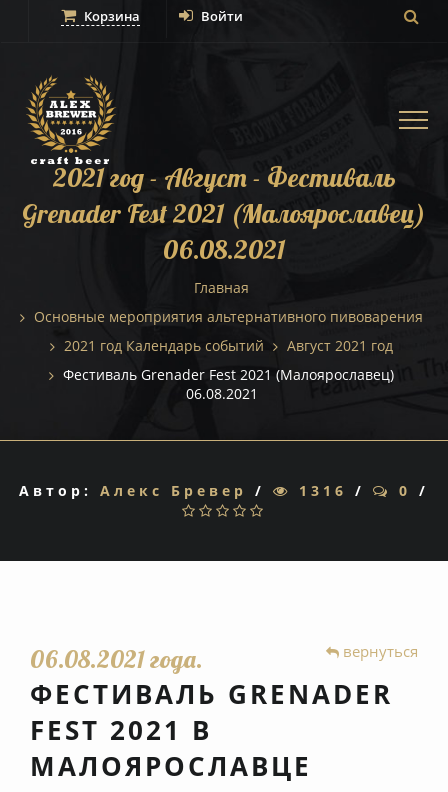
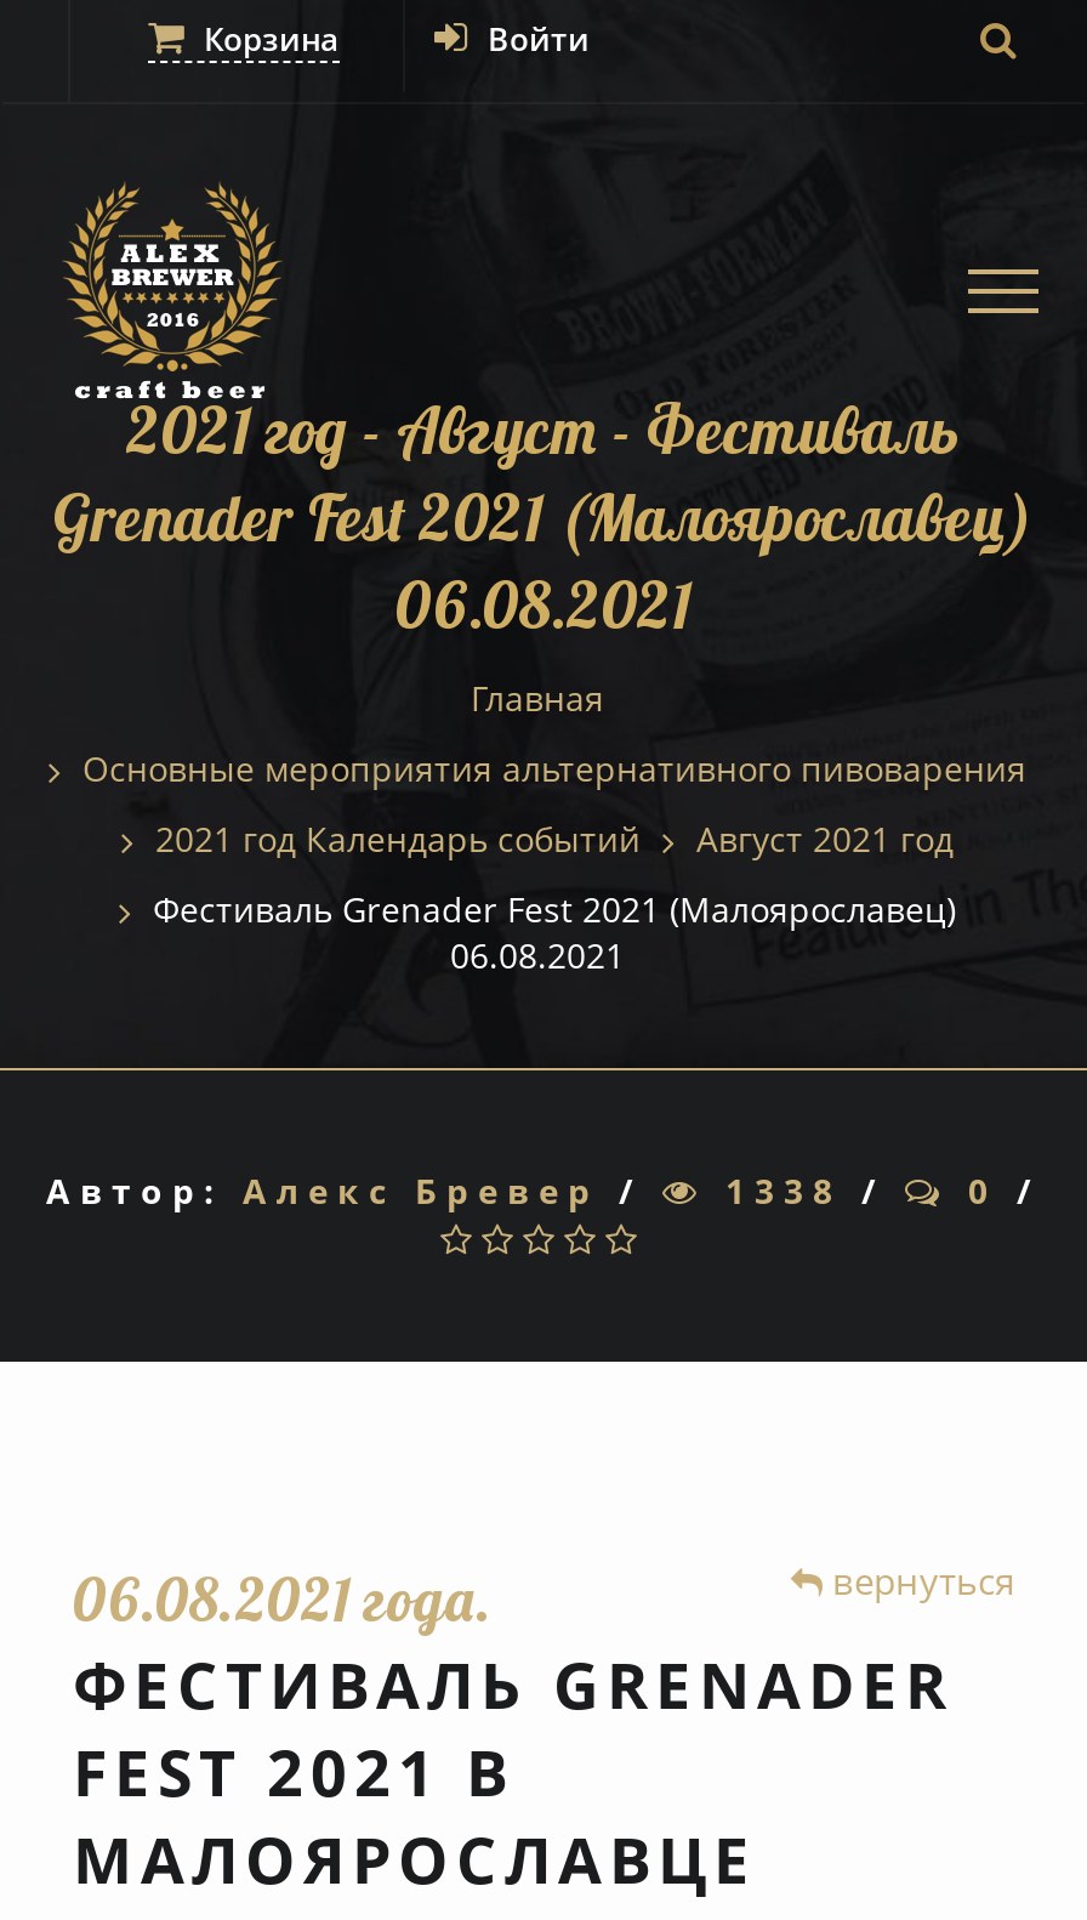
- Автор: Алекс Бревер / 1316 / 0 /
+ Автор: Алекс Бревер / 1338 / 0 /
